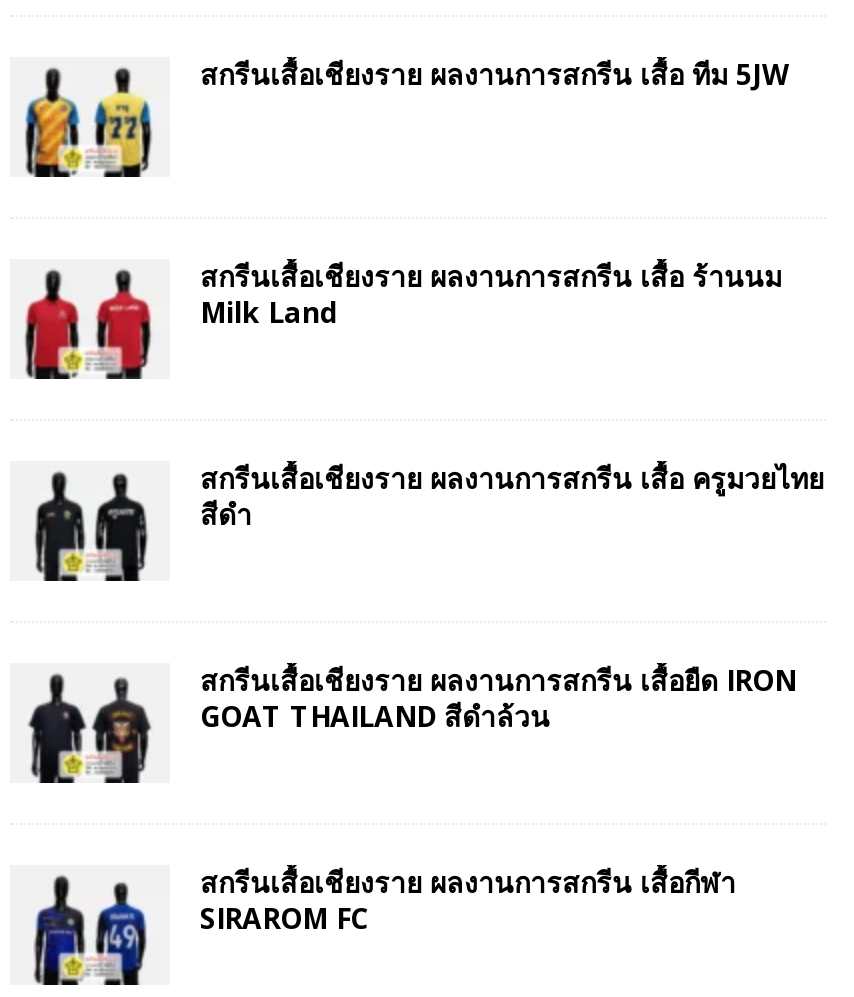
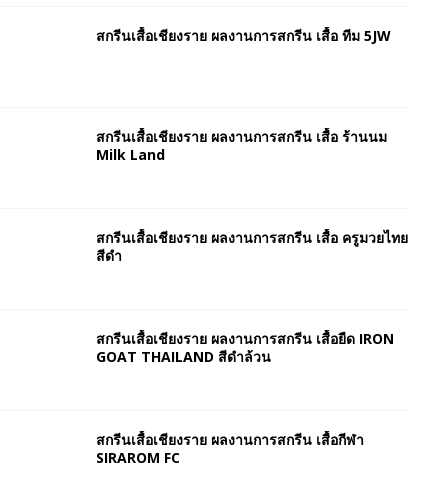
- [image]

- [image]

- [image]

- [image]

- [image]
